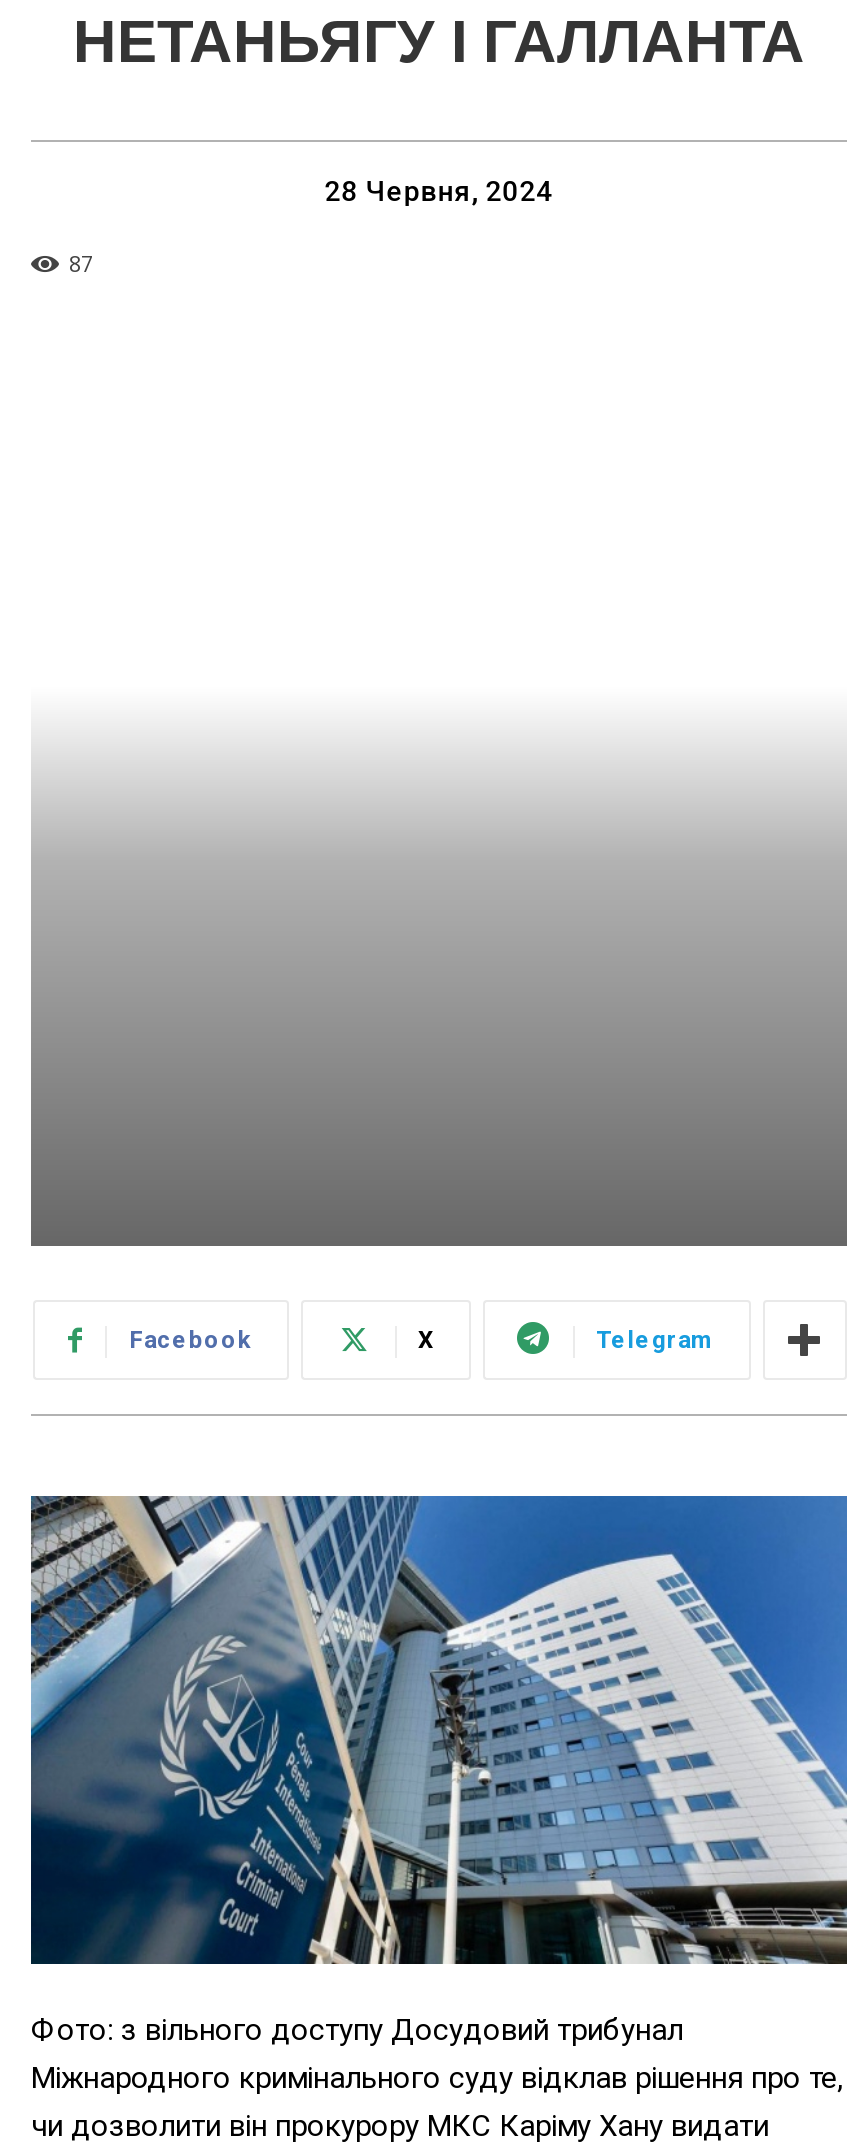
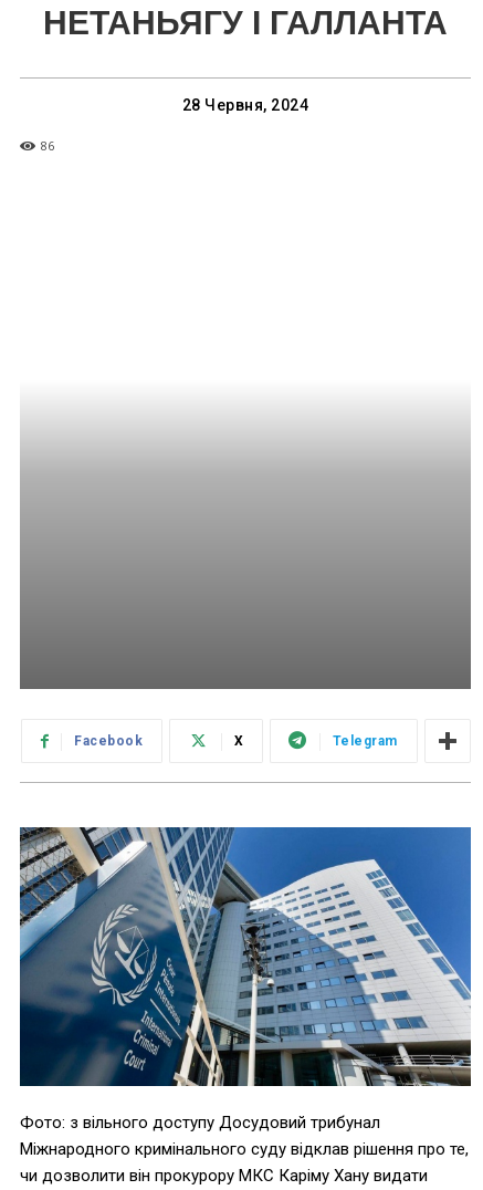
- 87
+ 86
